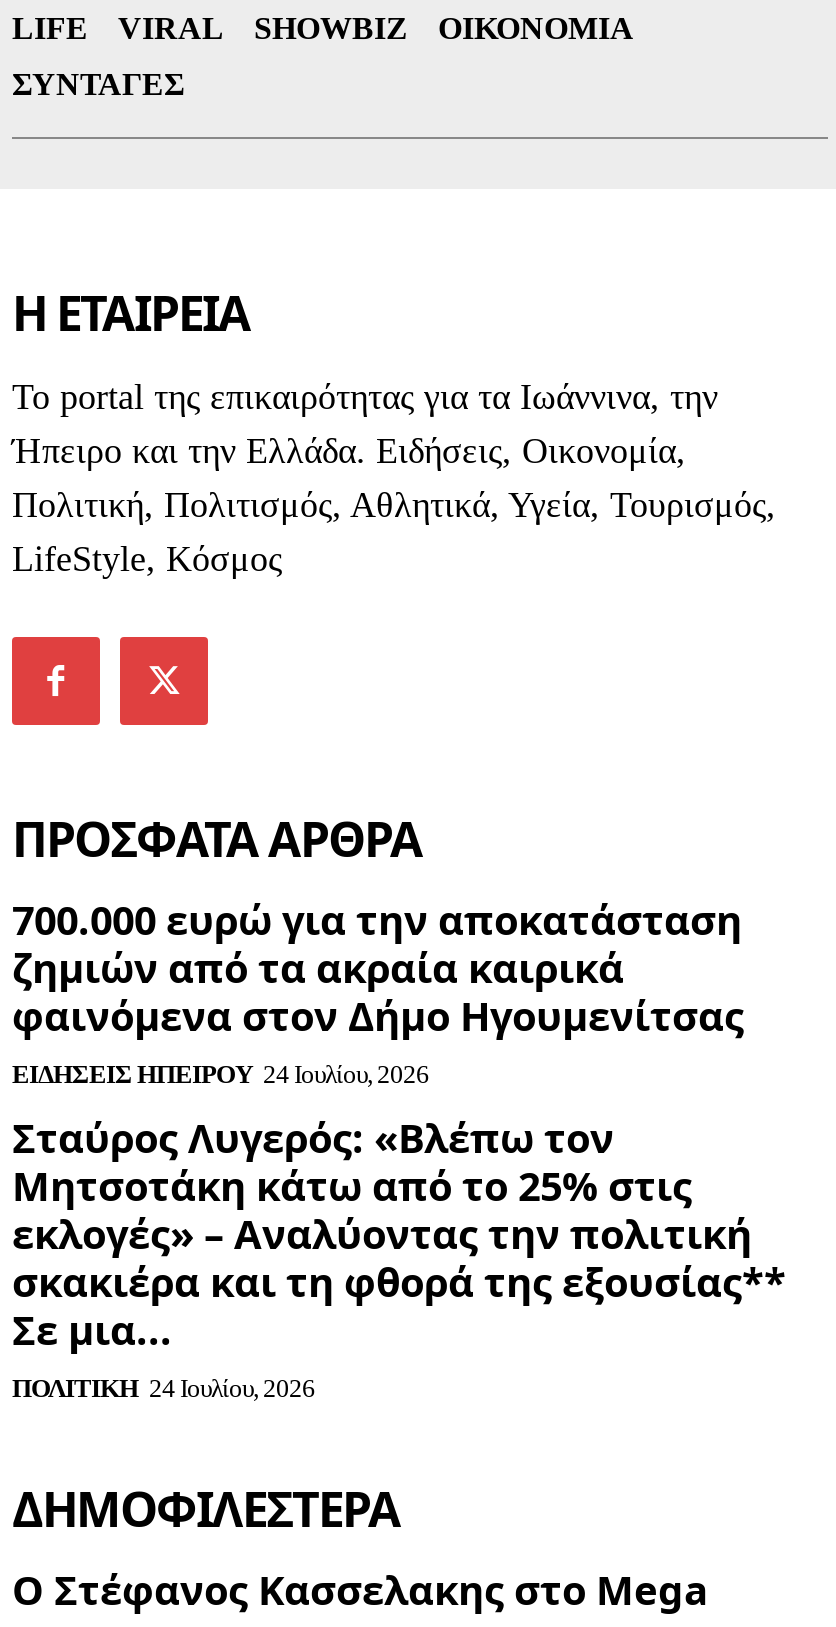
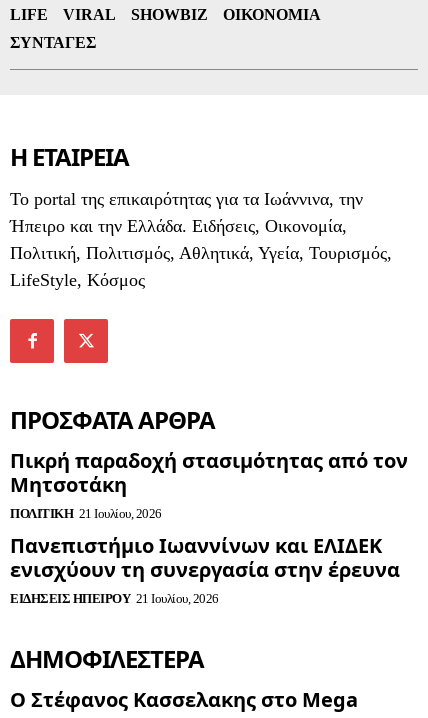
- 700.000 ευρώ για την αποκατάσταση
- ζημιών από τα ακραία καιρικά
- φαινόμενα στον Δήμο Ηγουμενίτσας
- ΕΙΔΉΣΕΙΣ ΗΠΕΊΡΟΥ 24 Ιουλίου, 2026
- Σταύρος Λυγερός: «Βλέπω τον
- Μητσοτάκη κάτω από το 25% στις
- εκλογές» – Αναλύοντας την πολιτική
- σκακιέρα και τη φθορά της εξουσίας**
- Σε μια...
- ΠΟΛΙΤΙΚΉ 24 Ιουλίου, 2026
+ Πικρή παραδοχή στασιμότητας από τον
+ Μητσοτάκη
+ ΠΟΛΙΤΙΚΉ 21 Ιουλίου, 2026
+ Πανεπιστήμιο Ιωαννίνων και ΕΛΙΔΕΚ
+ ενισχύουν τη συνεργασία στην έρευνα
+ ΕΙΔΉΣΕΙΣ ΗΠΕΊΡΟΥ 21 Ιουλίου, 2026
